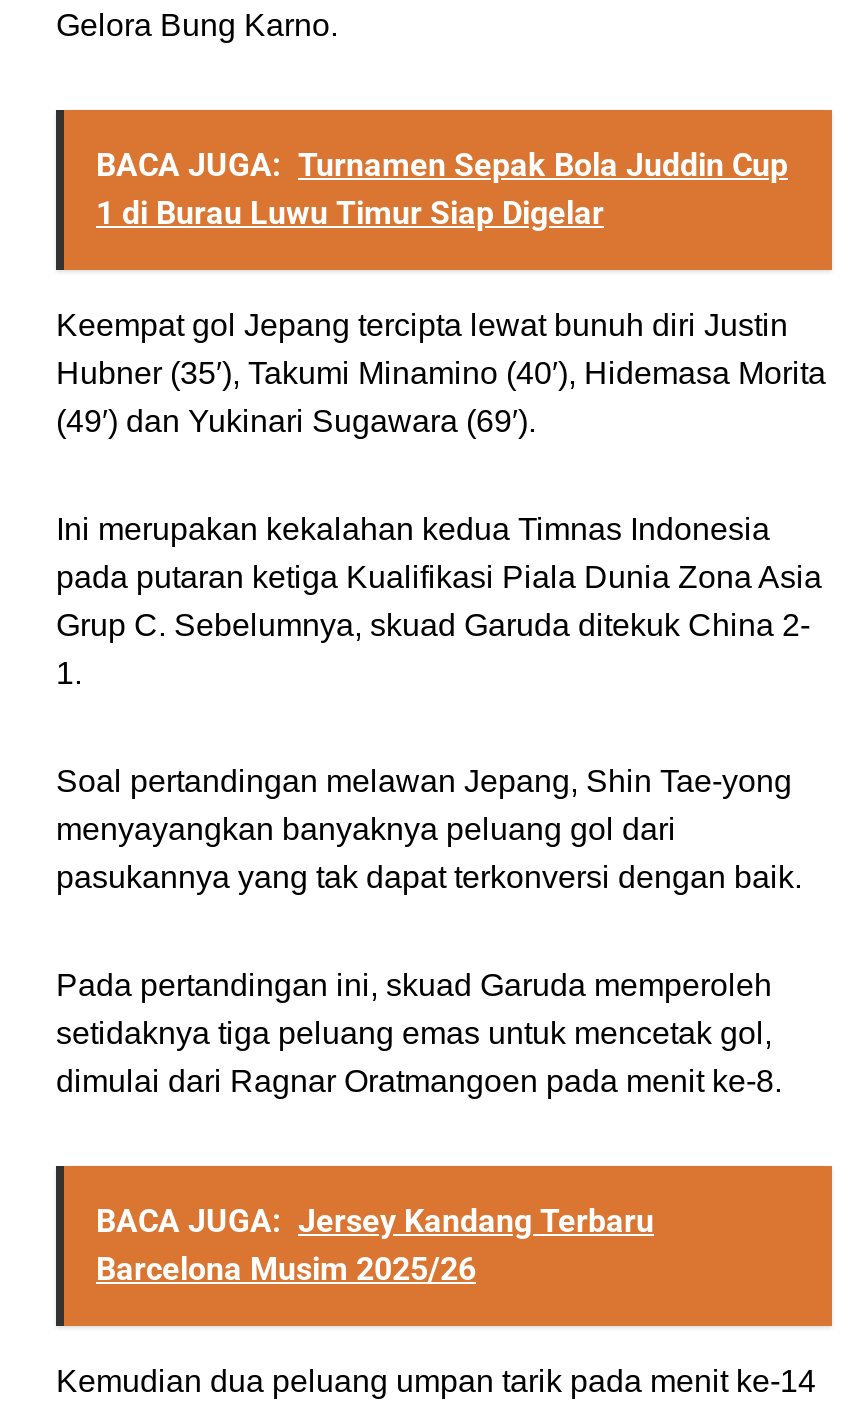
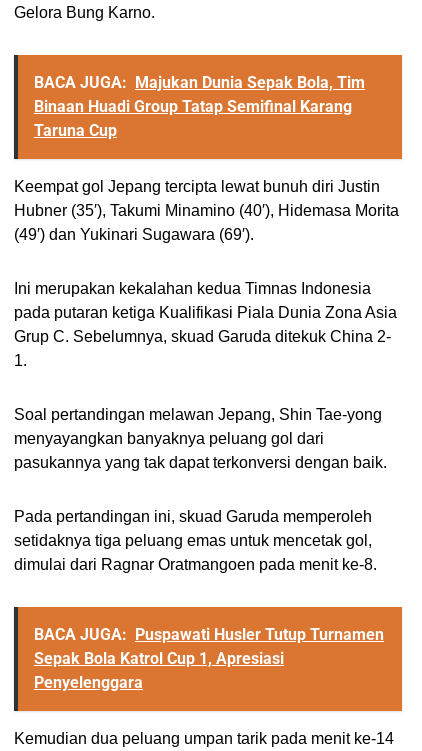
- BACA JUGA: Turnamen Sepak Bola Juddin Cup
- 1 di Burau Luwu Timur Siap Digelar
+ BACA JUGA: Majukan Dunia Sepak Bola, Tim
+ Binaan Huadi Group Tatap Semifinal Karang
+ Taruna Cup

- BACA JUGA: Jersey Kandang Terbaru
- Barcelona Musim 2025/26
+ BACA JUGA: Puspawati Husler Tutup Turnamen
+ Sepak Bola Katrol Cup 1, Apresiasi
+ Penyelenggara
